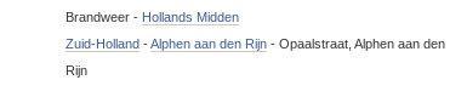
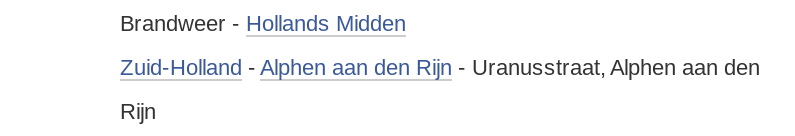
- Zuid-Holland - Alphen aan den Rijn - Opaalstraat, Alphen aan den
+ Zuid-Holland - Alphen aan den Rijn - Uranusstraat, Alphen aan den
